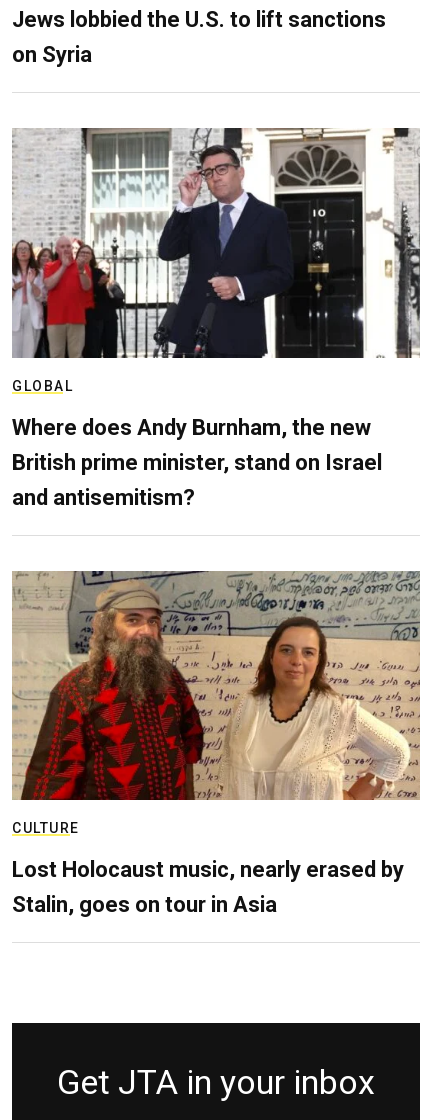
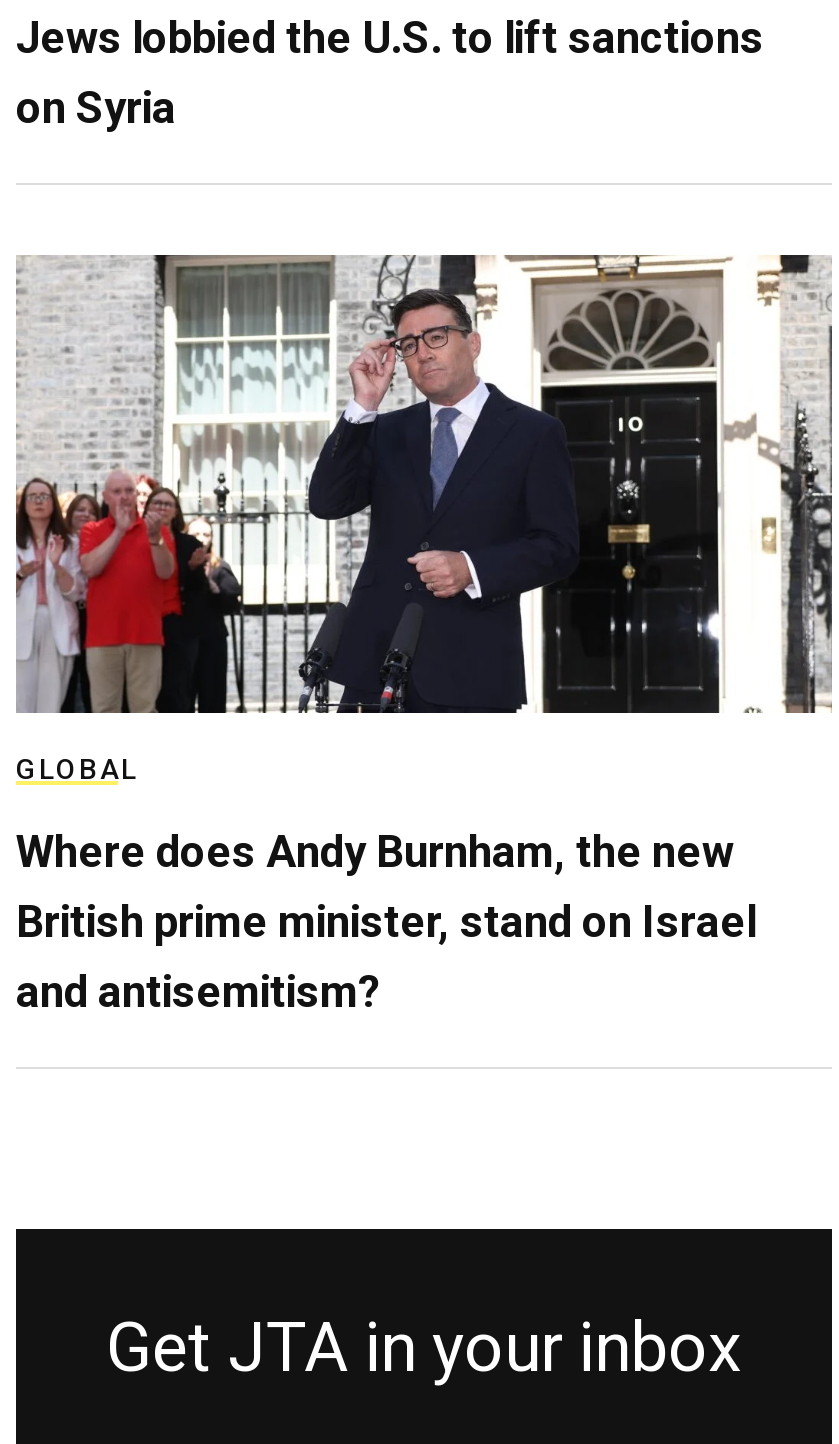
- [image]
- CULTURE
- Lost Holocaust music, nearly erased by
- Stalin, goes on tour in Asia
